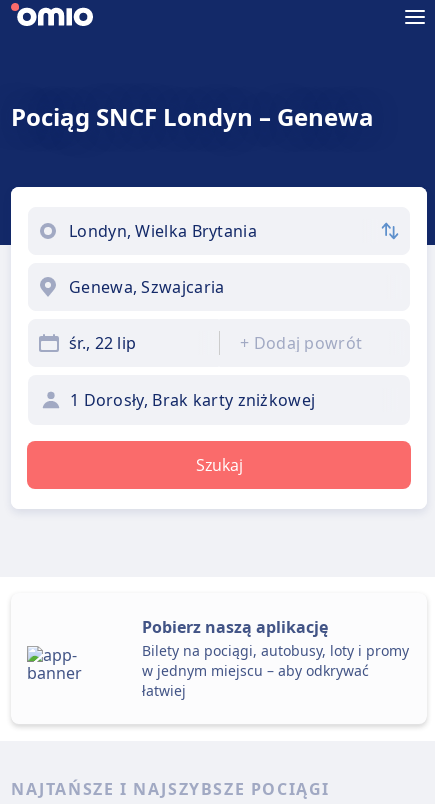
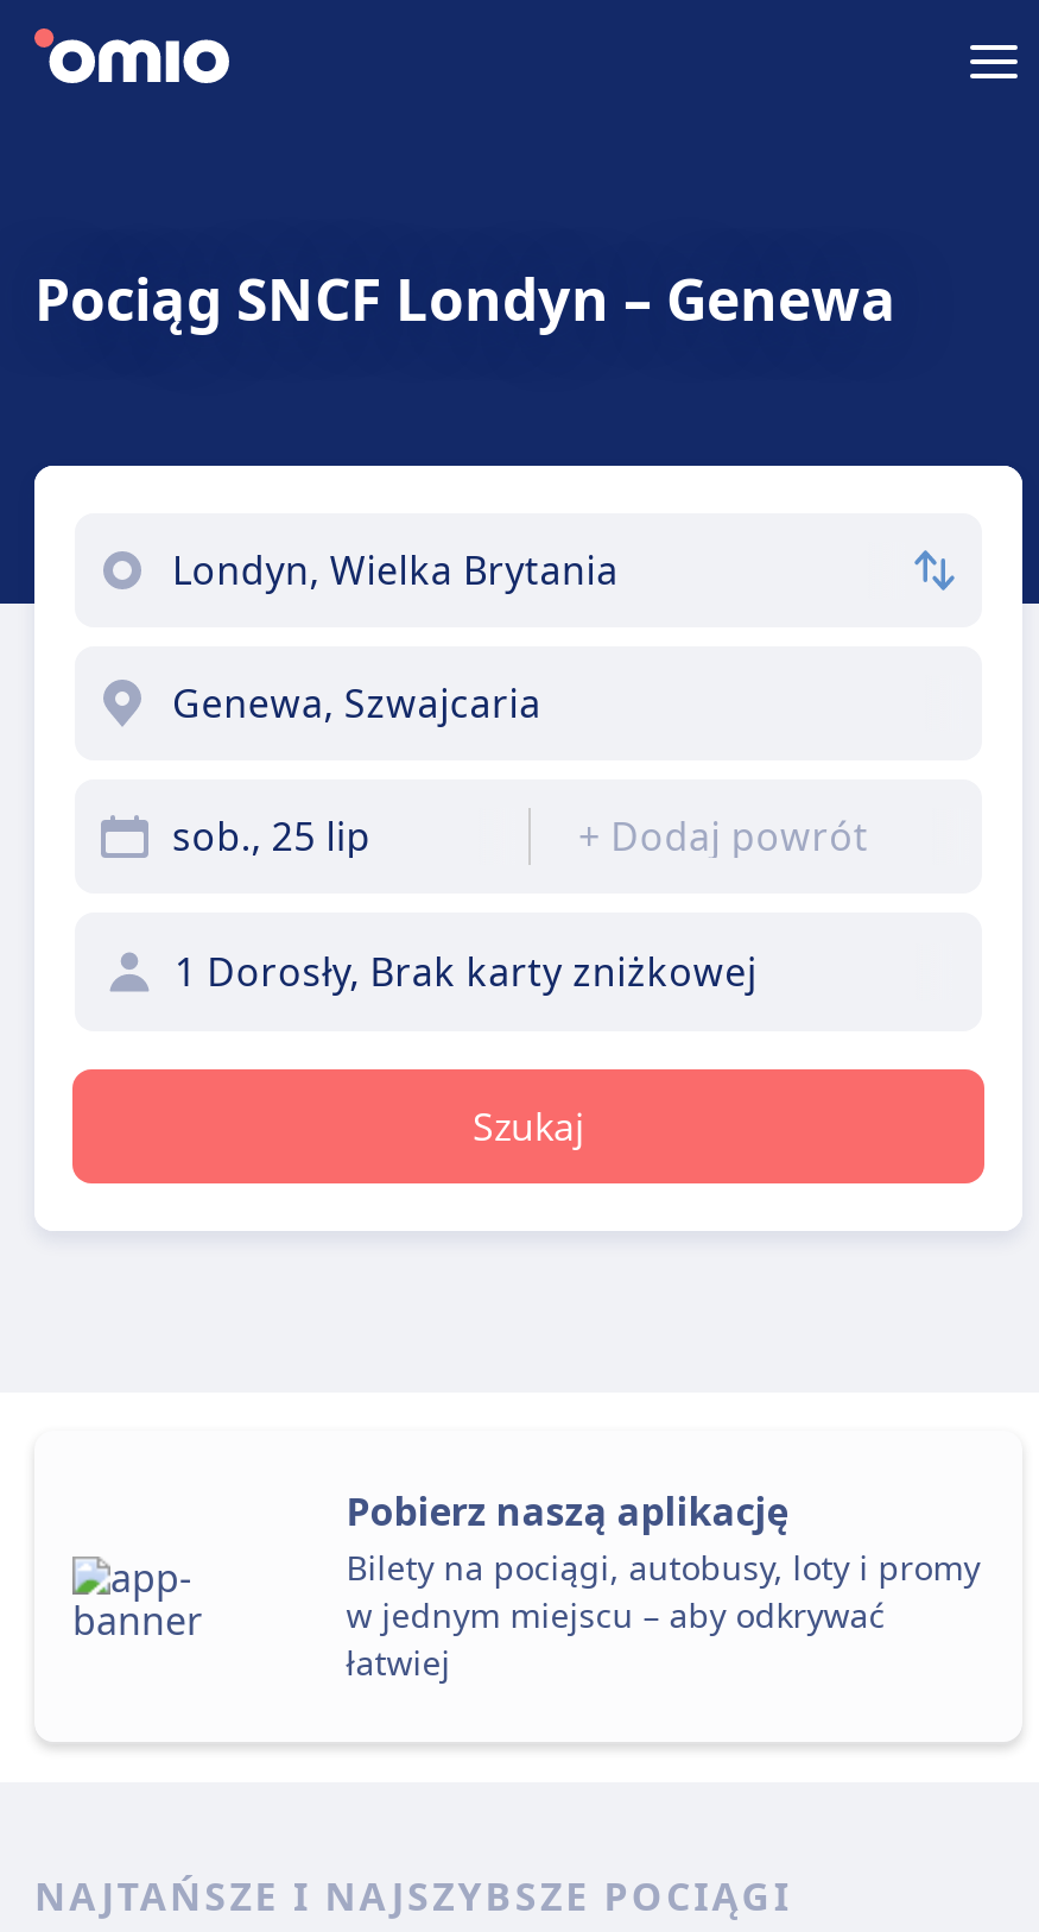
- śr., 22 lip
+ sob., 25 lip
